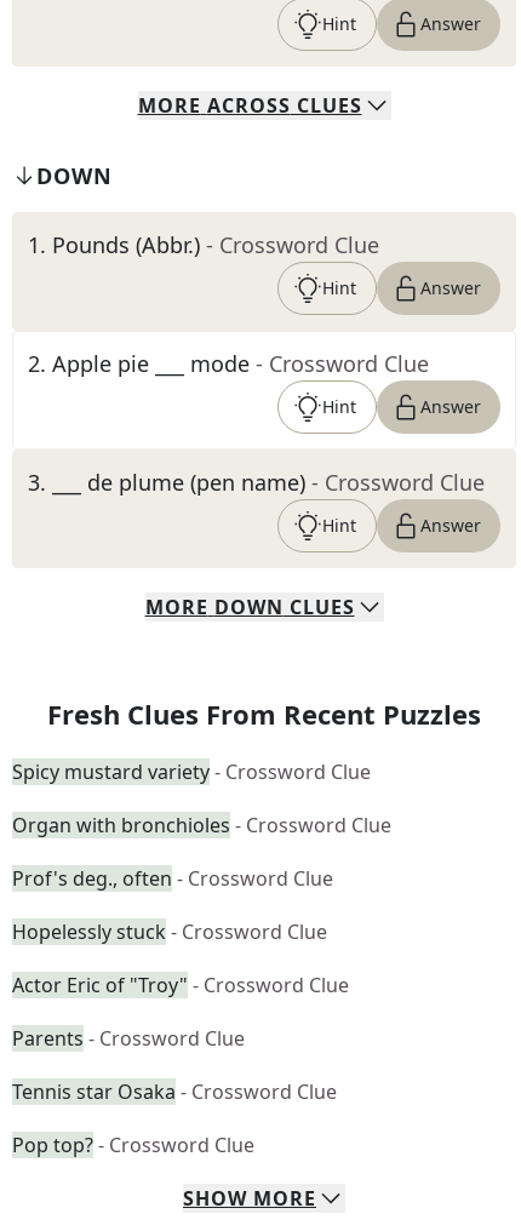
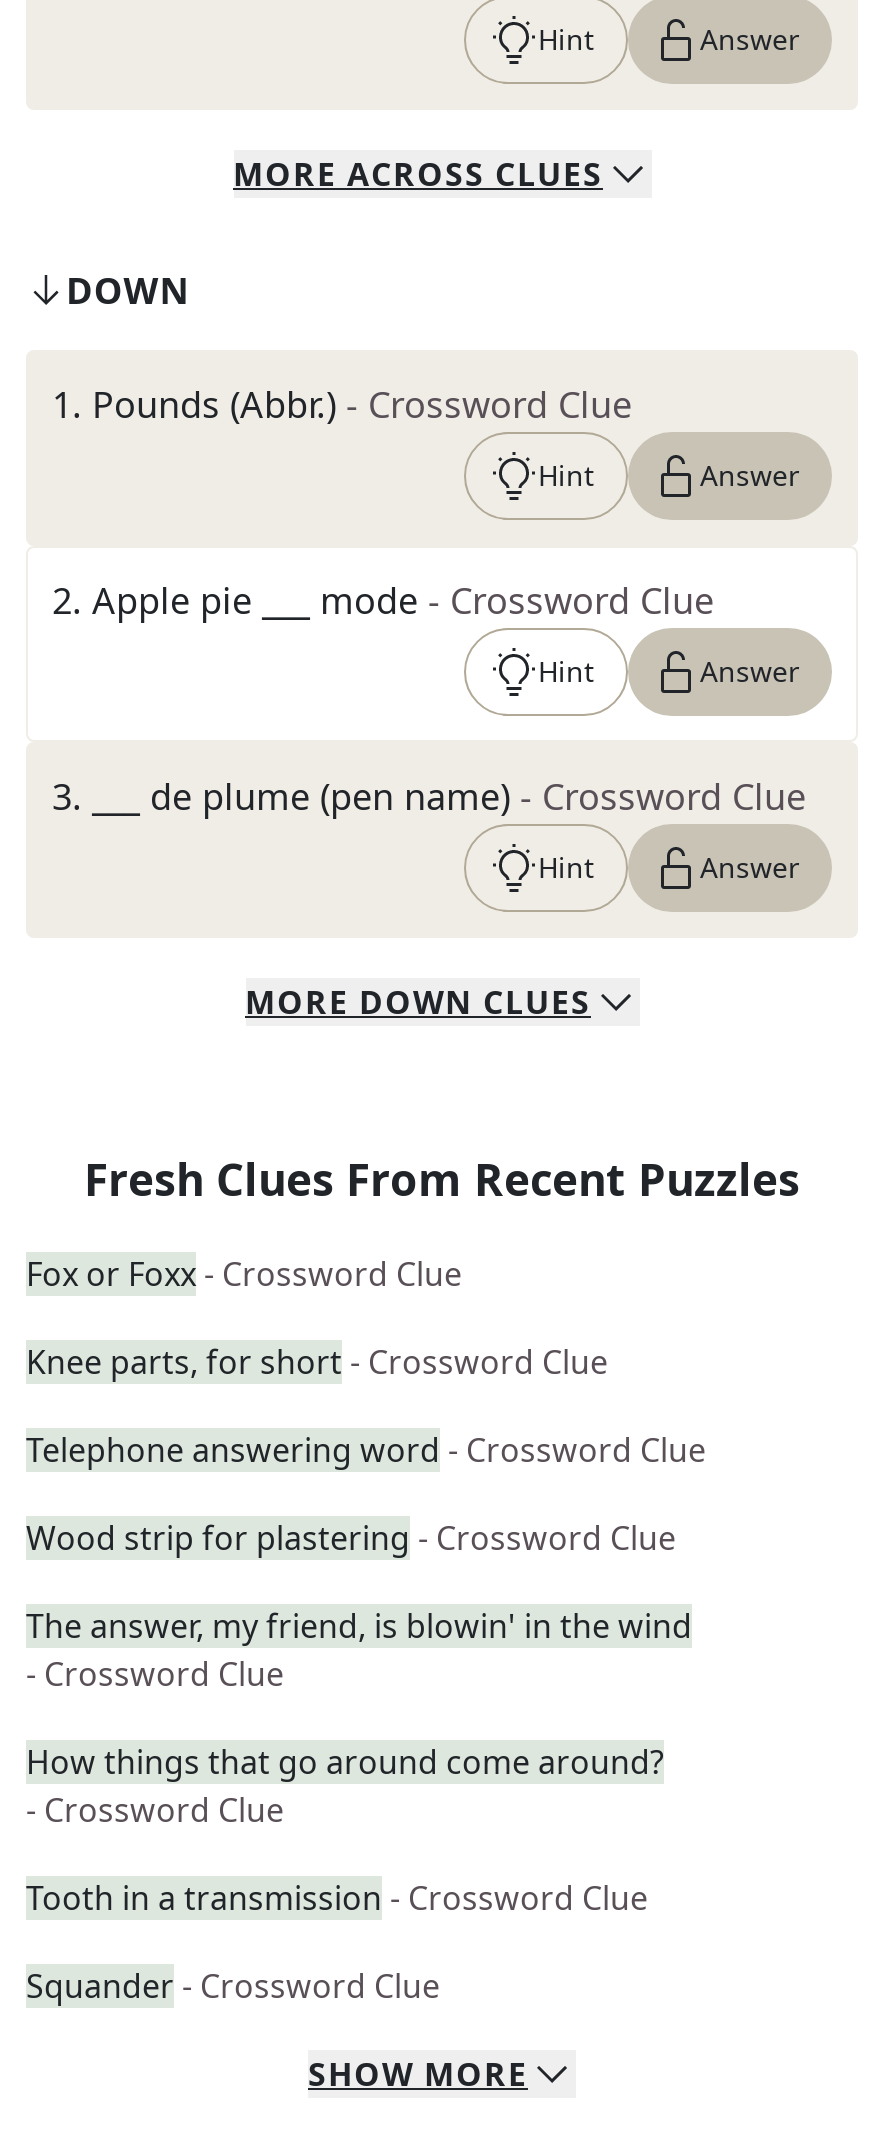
- Spicy mustard variety - Crossword Clue
+ Fox or Foxx - Crossword Clue

- Organ with bronchioles - Crossword Clue
+ Knee parts, for short - Crossword Clue

- Prof's deg., often - Crossword Clue
+ Telephone answering word - Crossword Clue

- Hopelessly stuck - Crossword Clue
+ Wood strip for plastering - Crossword Clue

- Actor Eric of "Troy" - Crossword Clue
+ The answer, my friend, is blowin' in the wind
+ - Crossword Clue

- Parents - Crossword Clue
+ How things that go around come around?
+ - Crossword Clue

- Tennis star Osaka - Crossword Clue
+ Tooth in a transmission - Crossword Clue

- Pop top? - Crossword Clue
+ Squander - Crossword Clue
